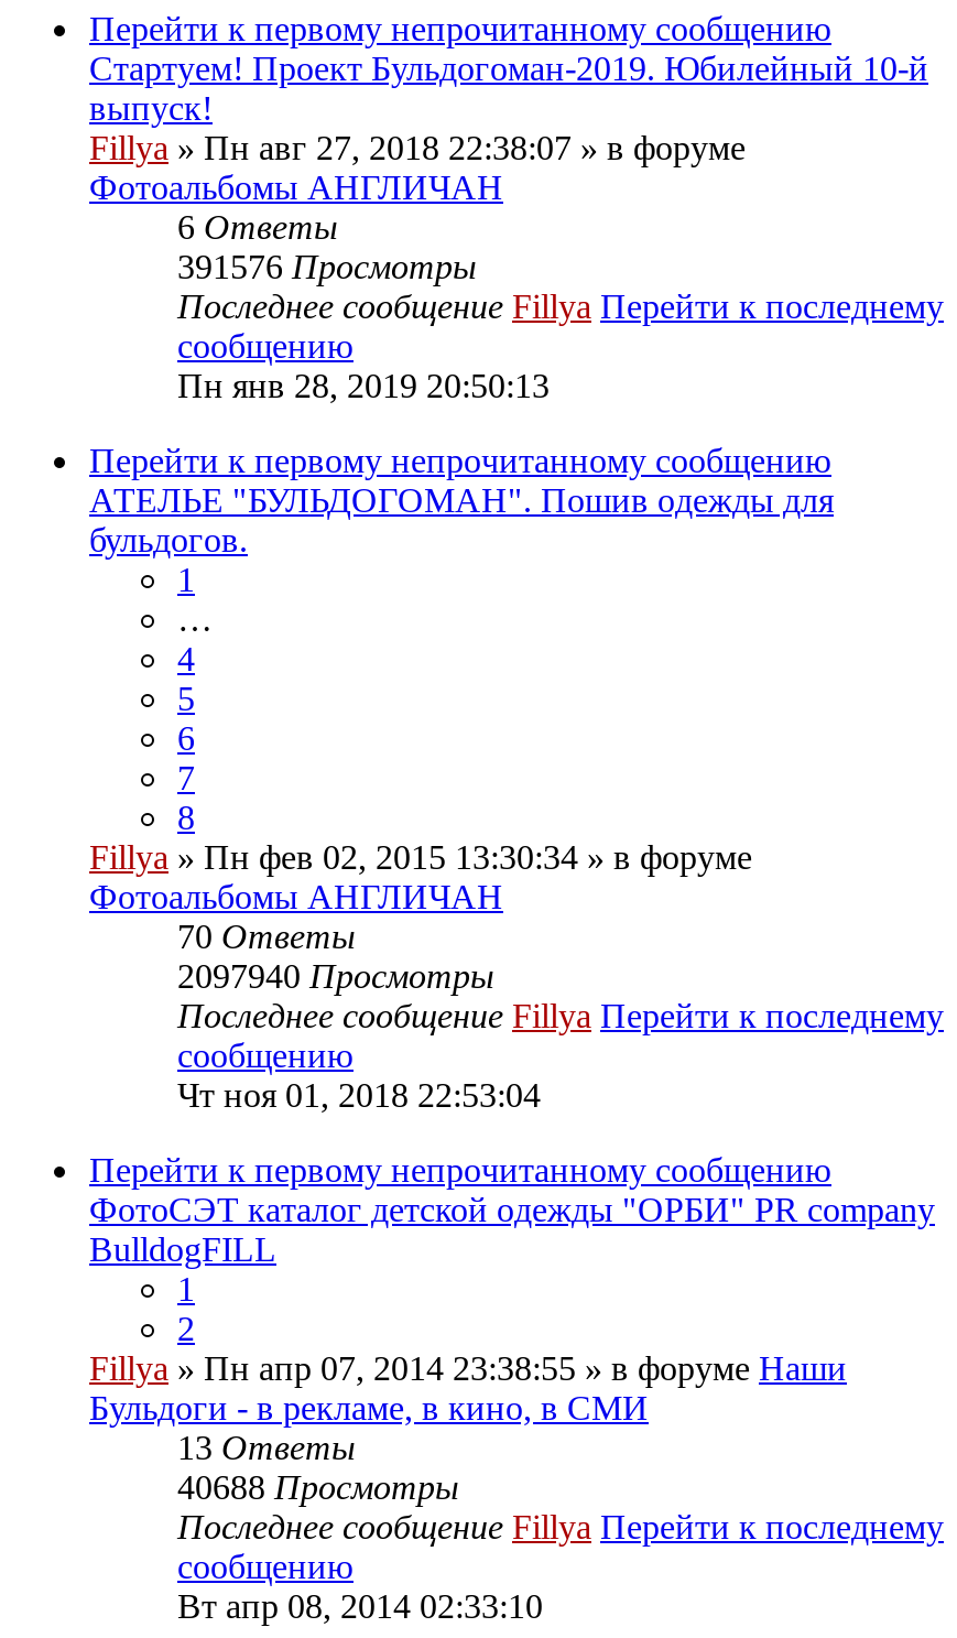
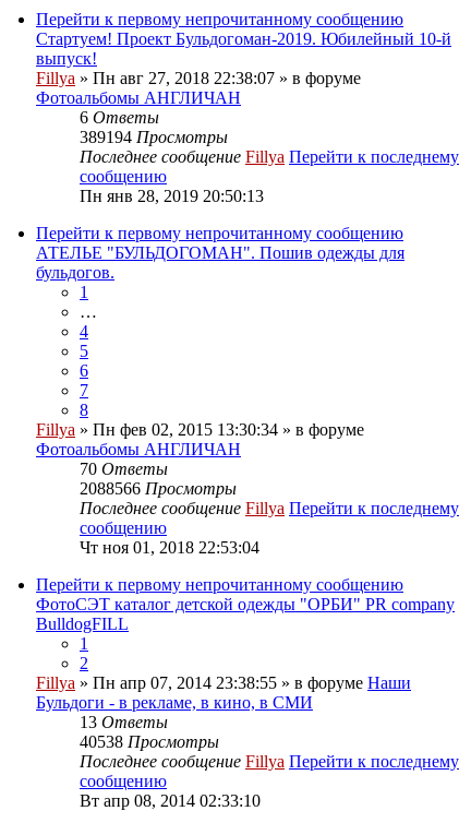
- 391576 Просмотры
+ 389194 Просмотры

- 2097940 Просмотры
+ 2088566 Просмотры

- 40688 Просмотры
+ 40538 Просмотры
